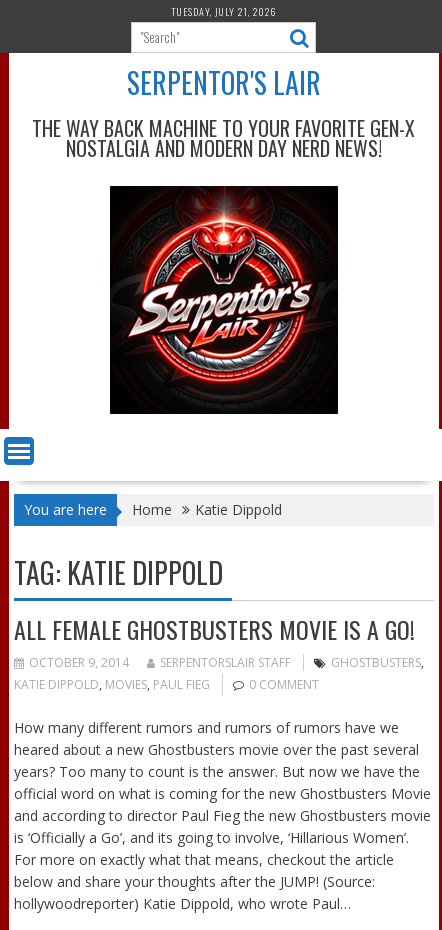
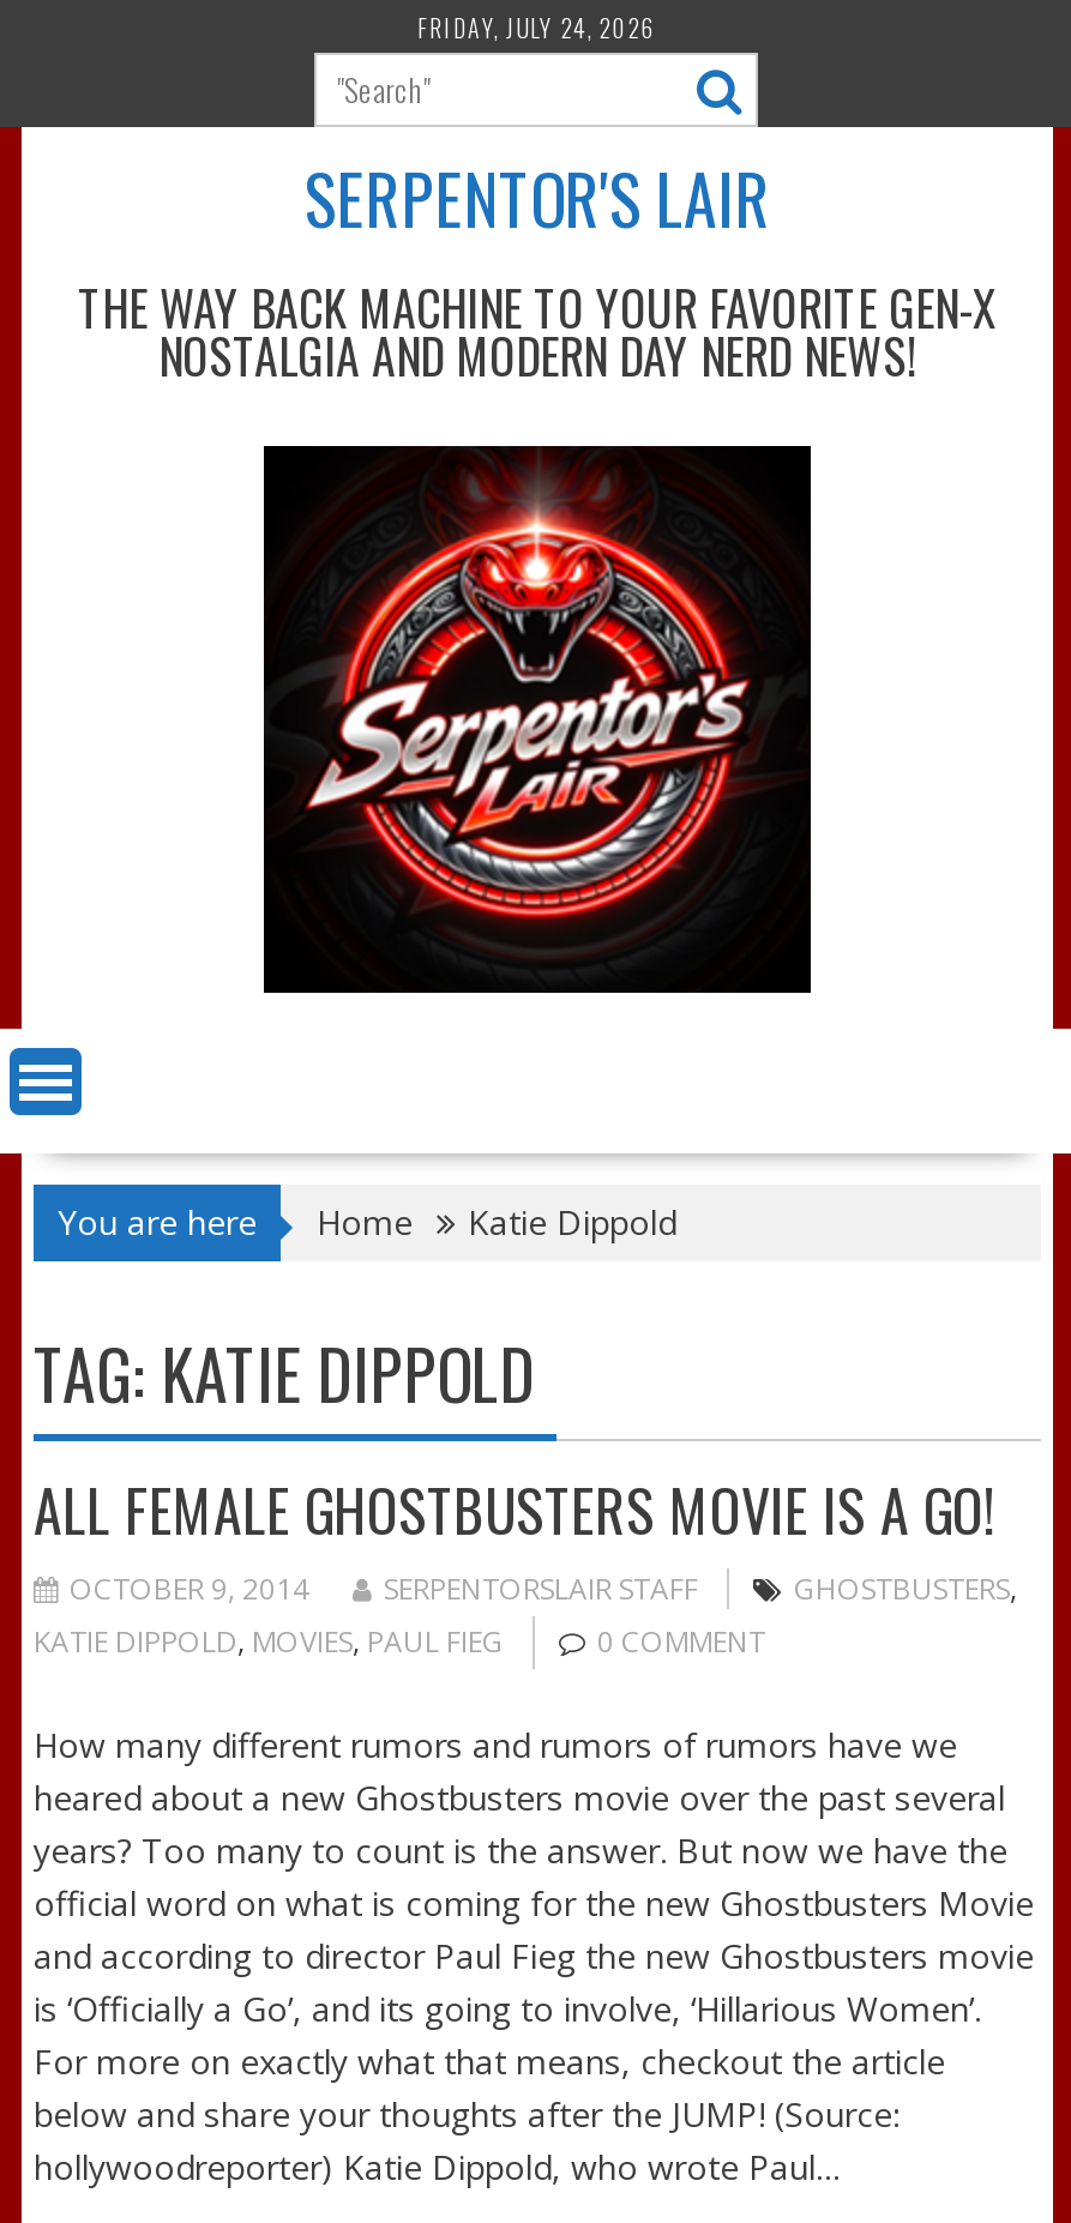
- TUESDAY, JULY 21, 2026
+ FRIDAY, JULY 24, 2026
